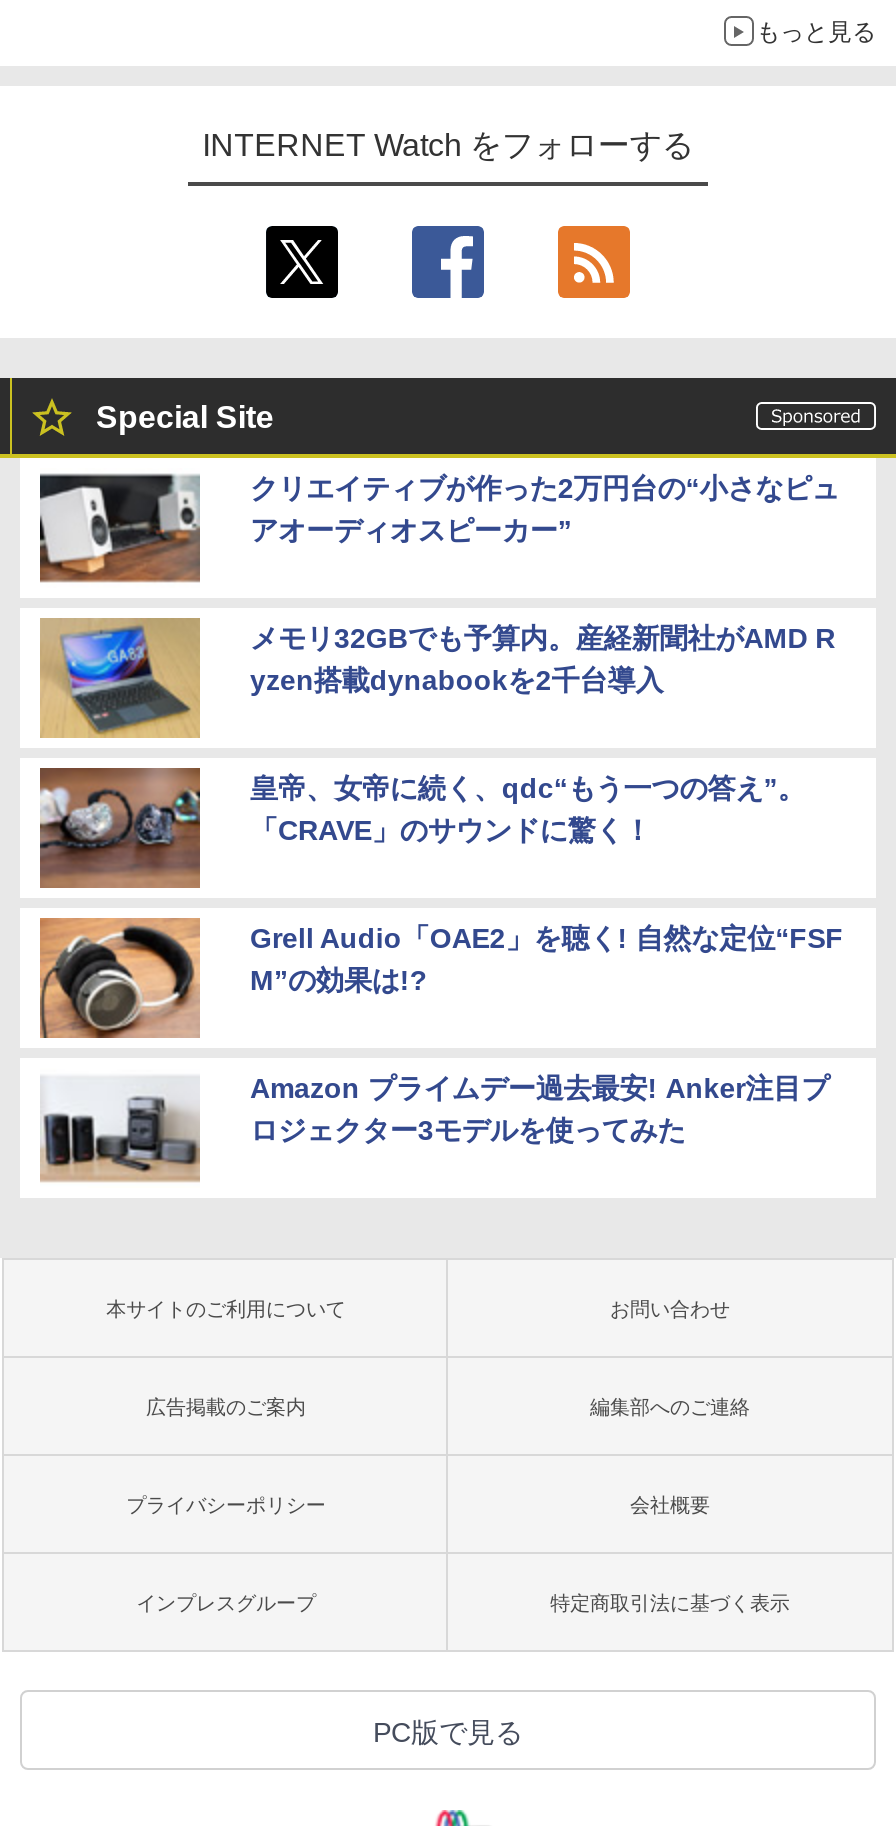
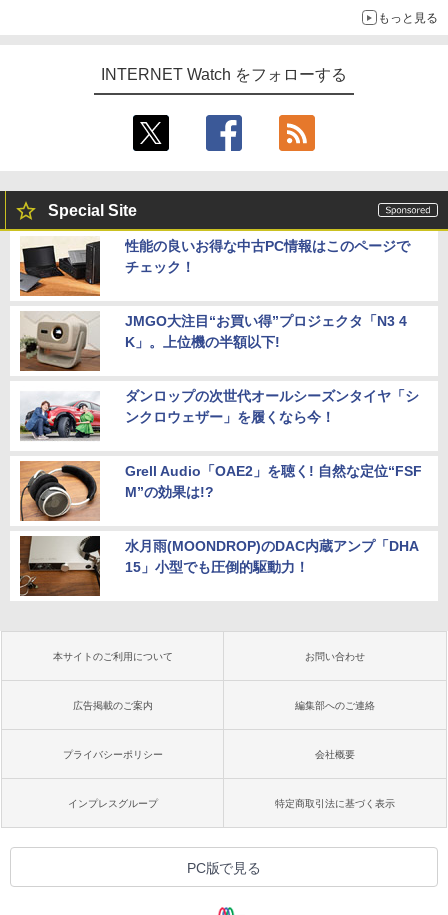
- [image]
- クリエイティブが作った2万円台の“小さなピュ
- アオーディオスピーカー”
+ [image]
+ 性能の良いお得な中古PC情報はこのページで
+ チェック！

- [image]
- メモリ32GBでも予算内。産経新聞社がAMD R
- yzen搭載dynabookを2千台導入
+ [image]
+ JMGO大注目“お買い得”プロジェクタ「N3 4
+ K」。上位機の半額以下!

- [image]
- 皇帝、女帝に続く、qdc“もう一つの答え”。
- 「CRAVE」のサウンドに驚く！
+ [image]
+ ダンロップの次世代オールシーズンタイヤ「シ
+ ンクロウェザー」を履くなら今！

- [image]
- Amazon プライムデー過去最安! Anker注目プ
- ロジェクター3モデルを使ってみた
+ [image]
+ 水月雨(MOONDROP)のDAC内蔵アンプ「DHA
+ 15」小型でも圧倒的駆動力！
